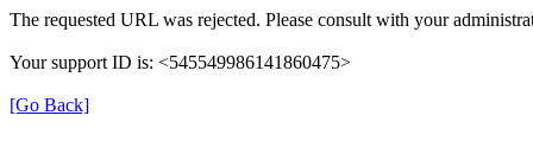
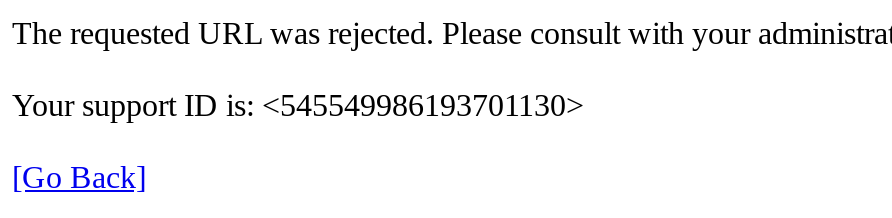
- Your support ID is: <545549986141860475>
+ Your support ID is: <545549986193701130>
